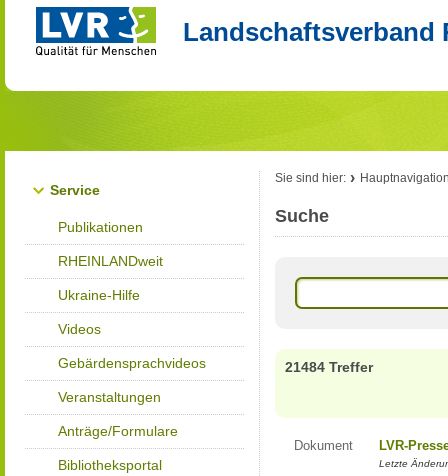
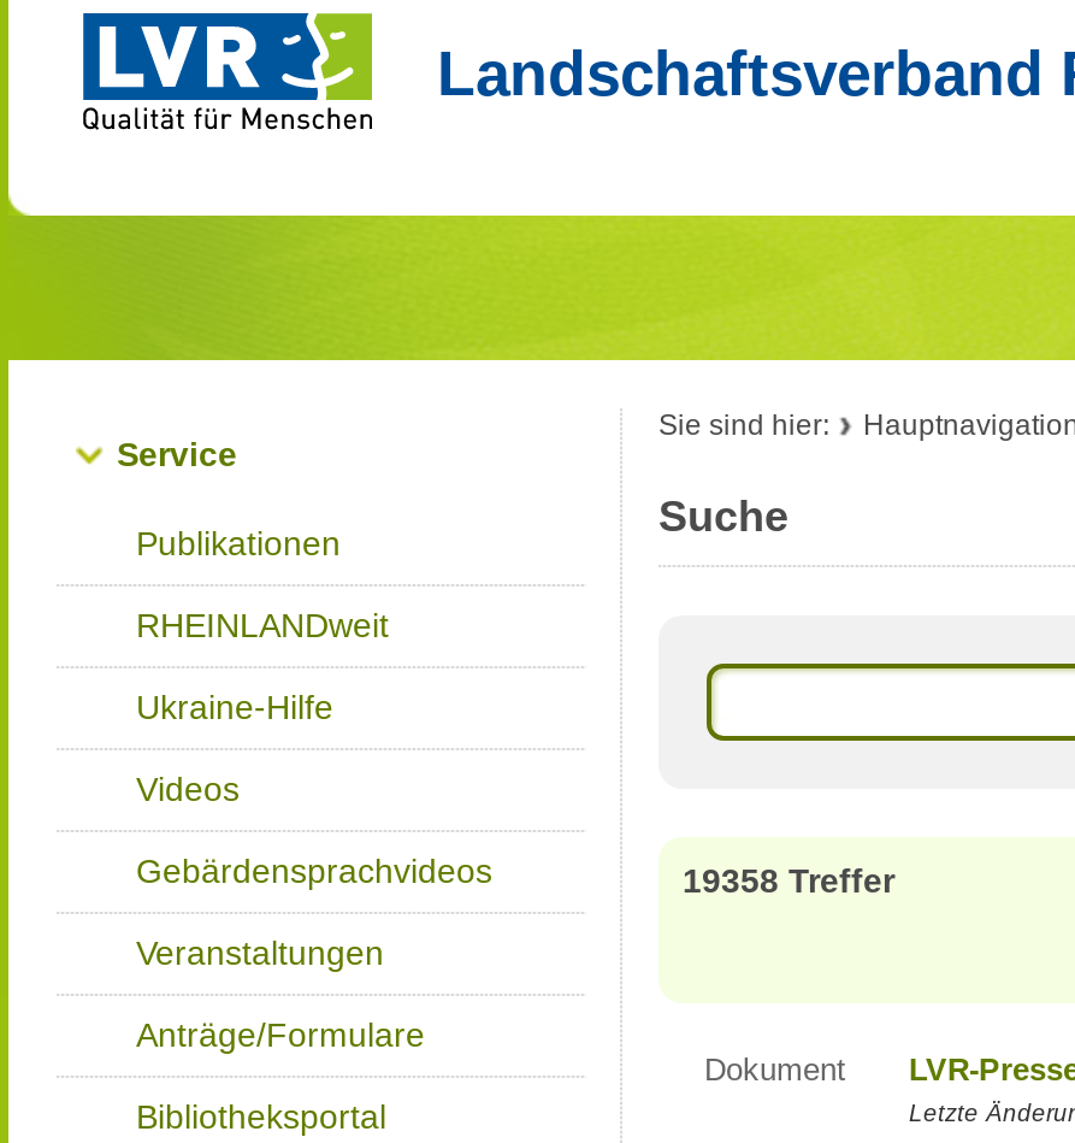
- 21484 Treffer
+ 19358 Treffer
